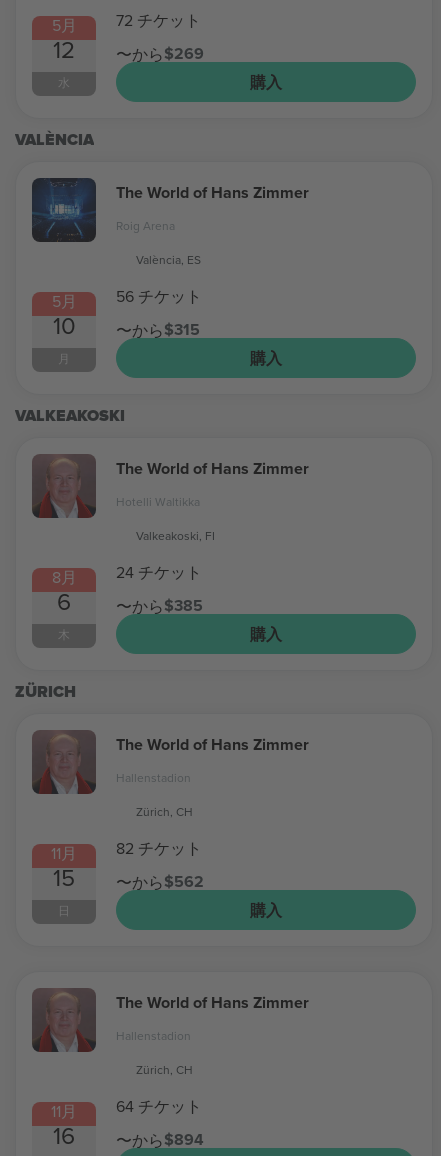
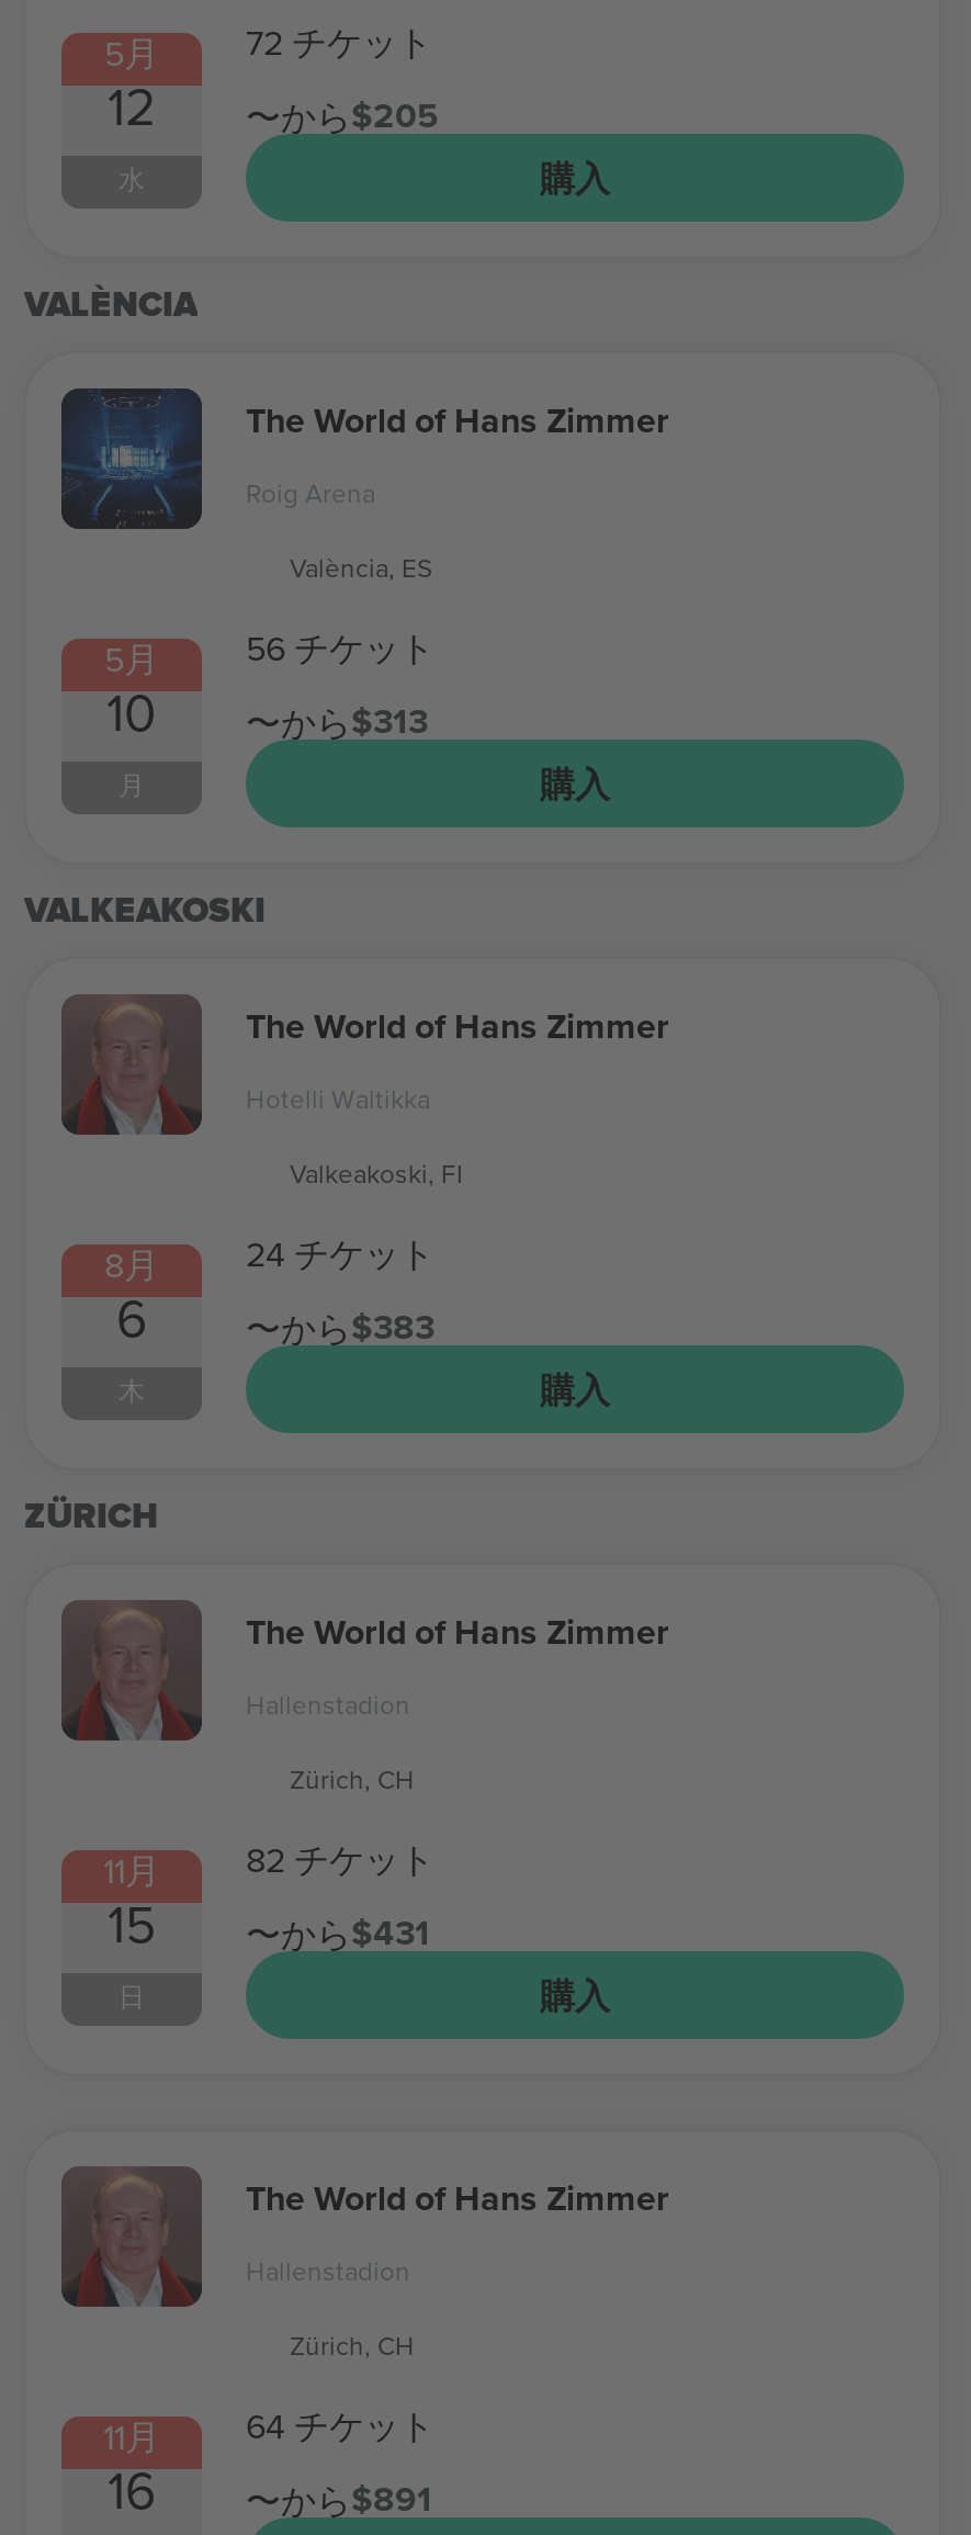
- 〜から$269
+ 〜から$205

- 〜から$315
+ 〜から$313

- 6 〜から$385
+ 6 〜から$383

- 〜から$562
+ 〜から$431

- 〜から$894
+ 〜から$891
